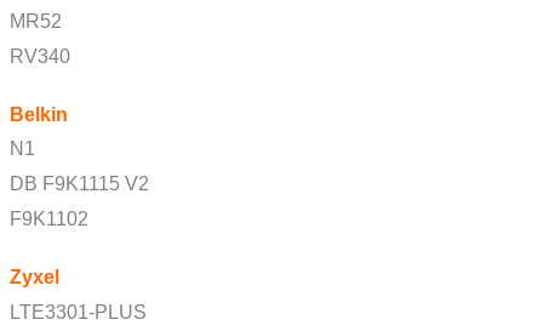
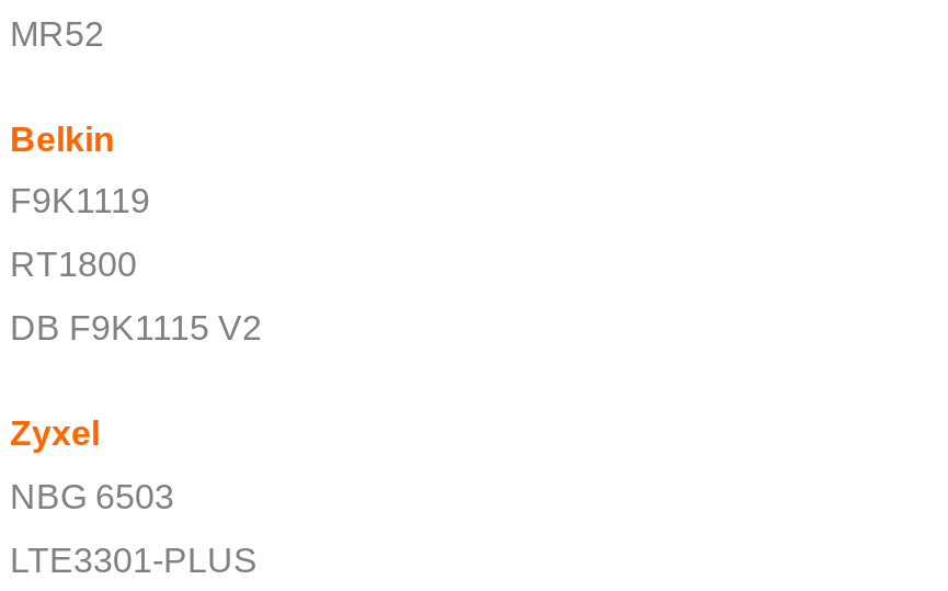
- RV340

moved up: Belkin

- N1
+ F9K1119
+ RT1800

- F9K1102

moved up: Zyxel

+ NBG 6503
